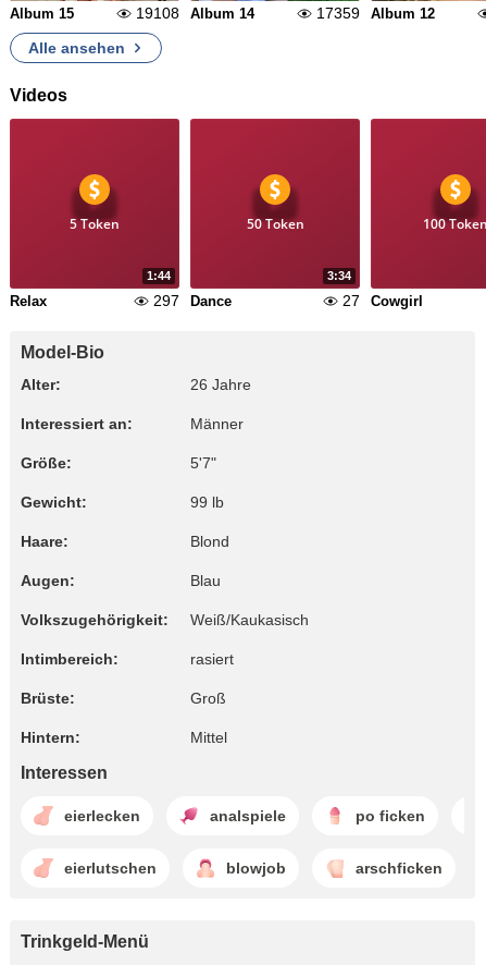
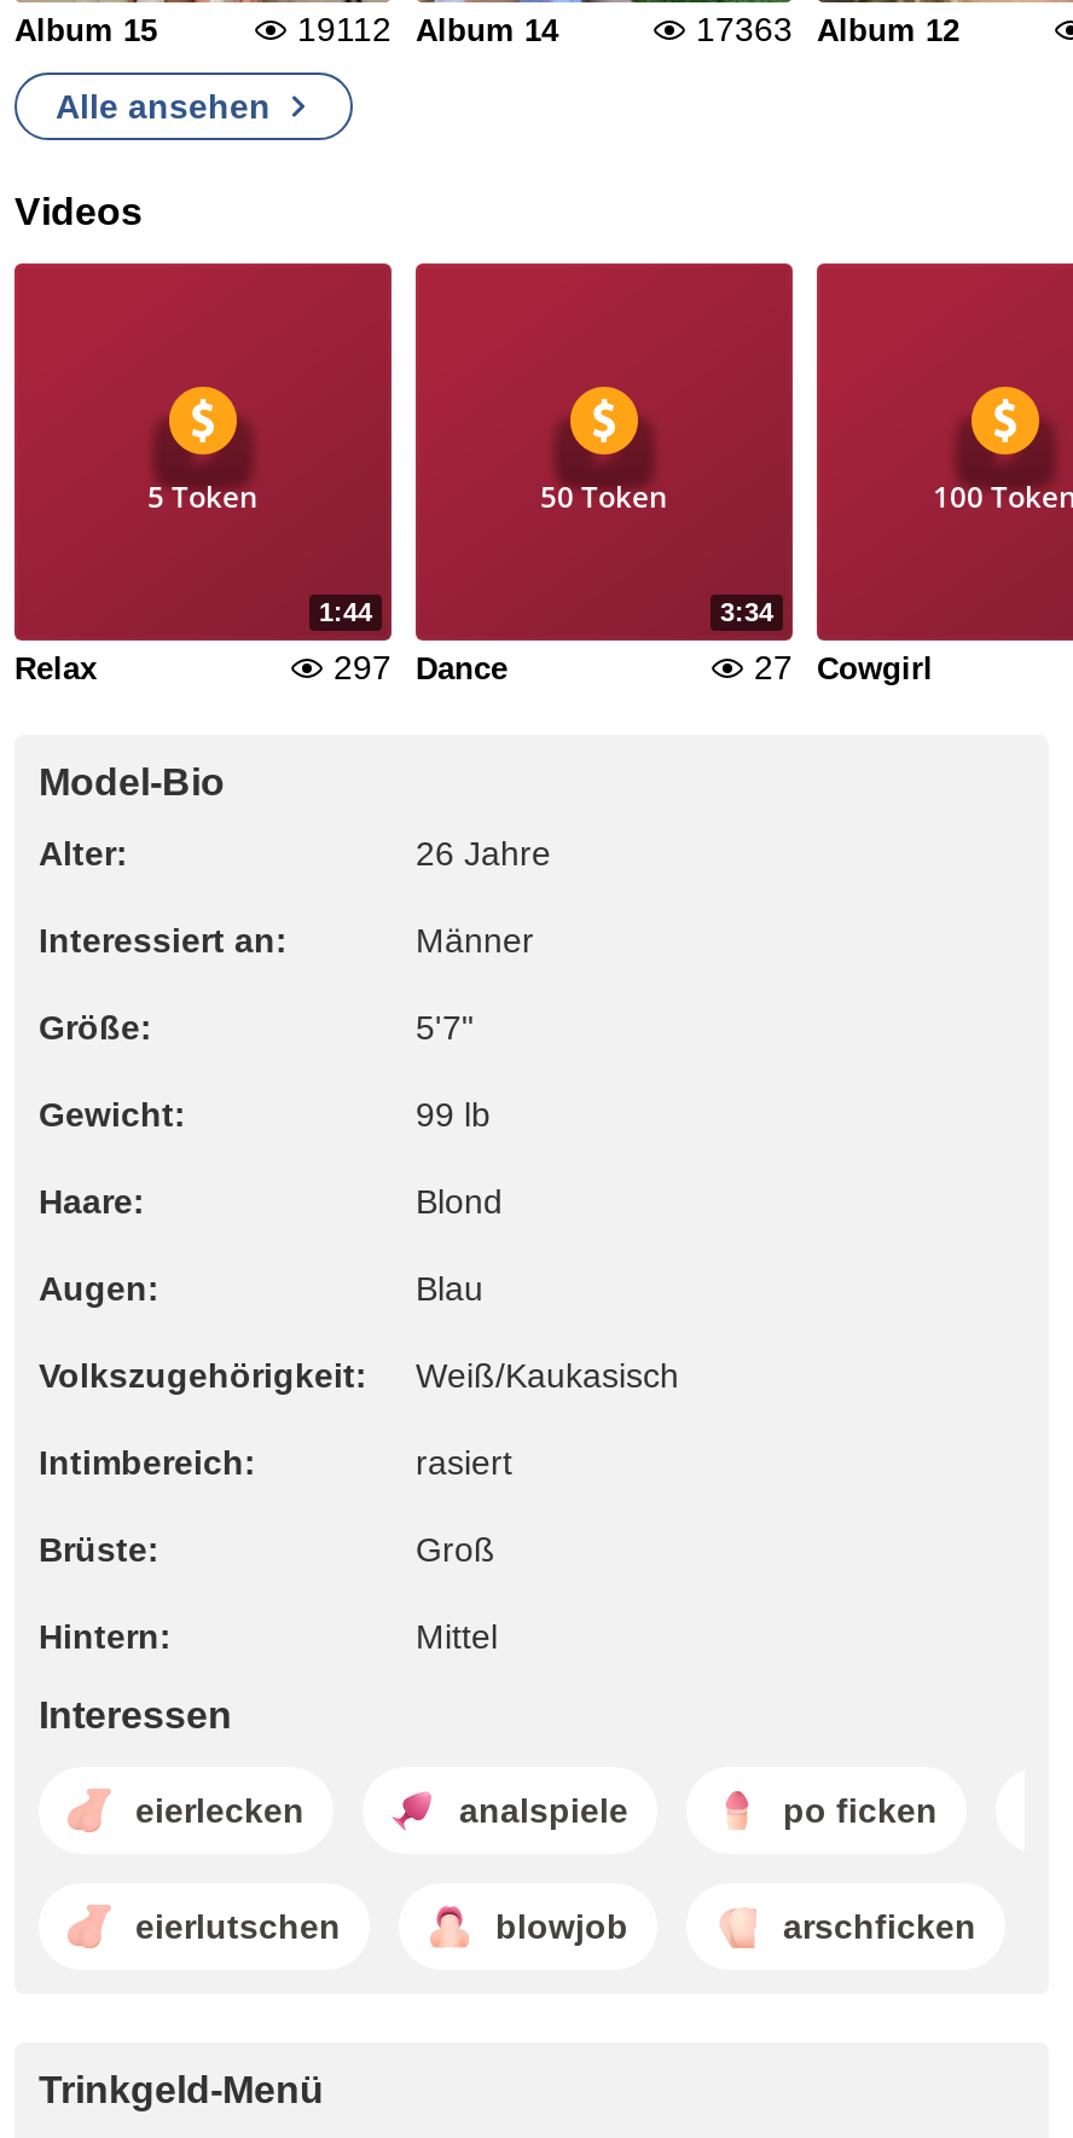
- 19108 Album 14
+ 19112 Album 14

- 17359 Album 12
+ 17363 Album 12
